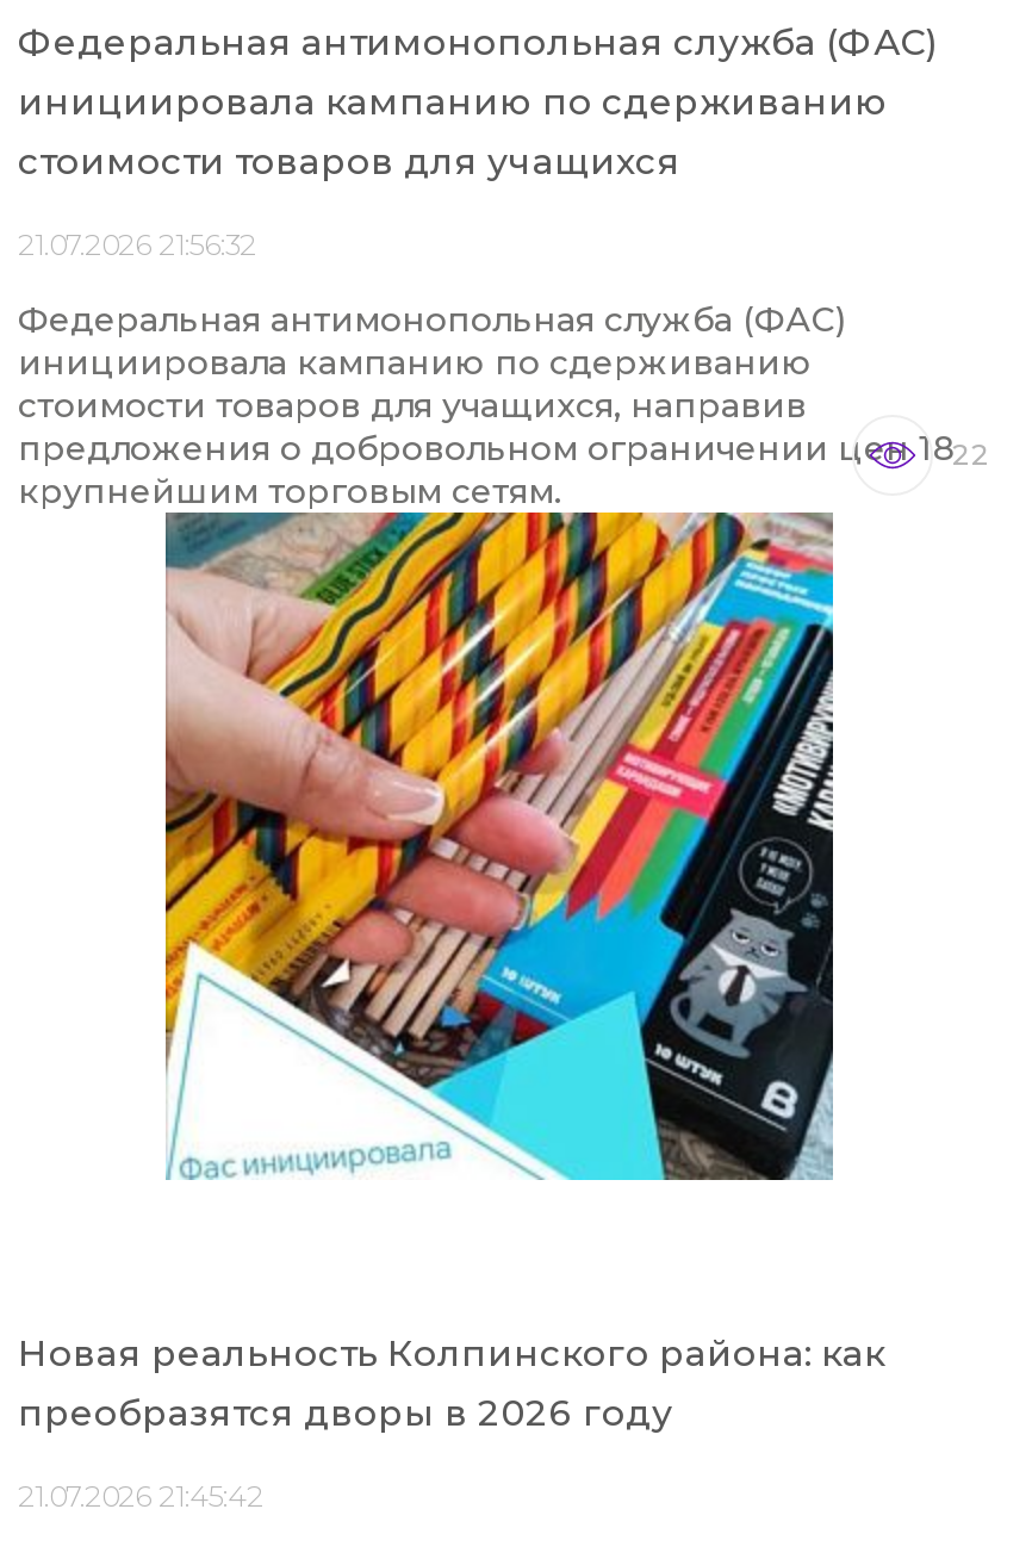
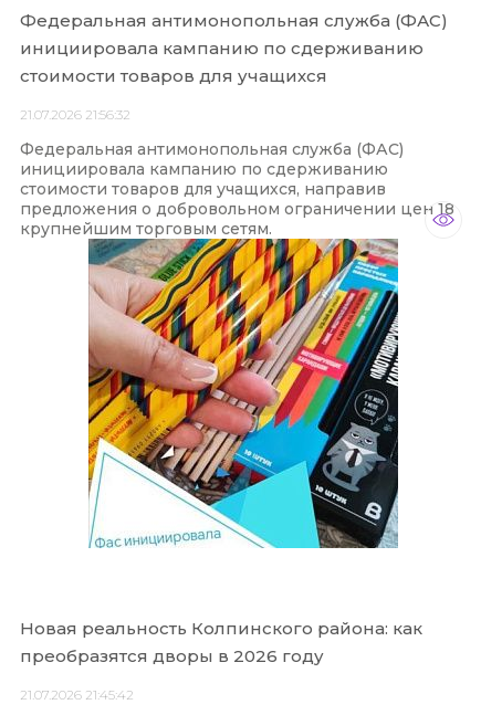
- 22
